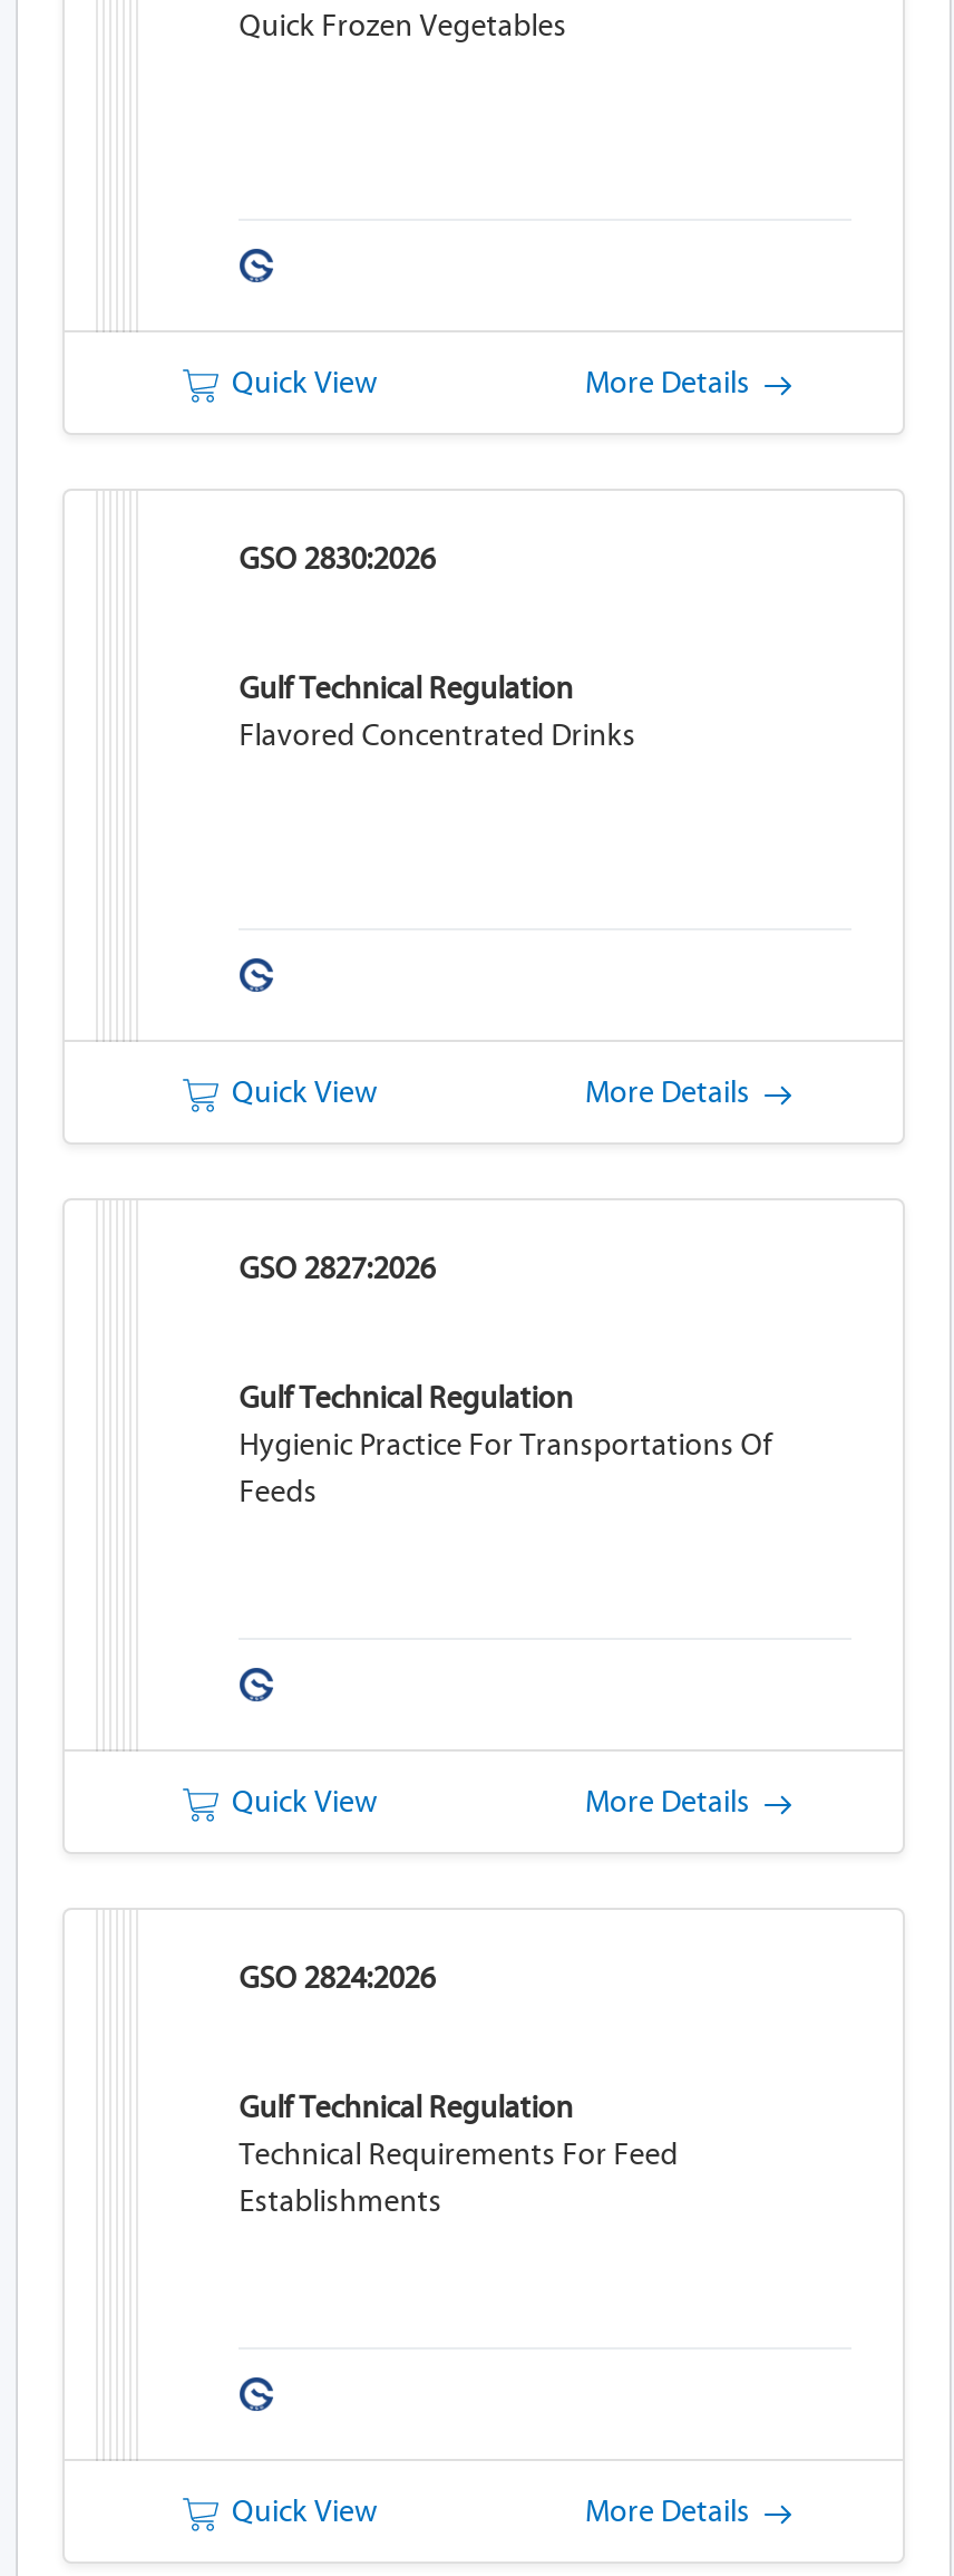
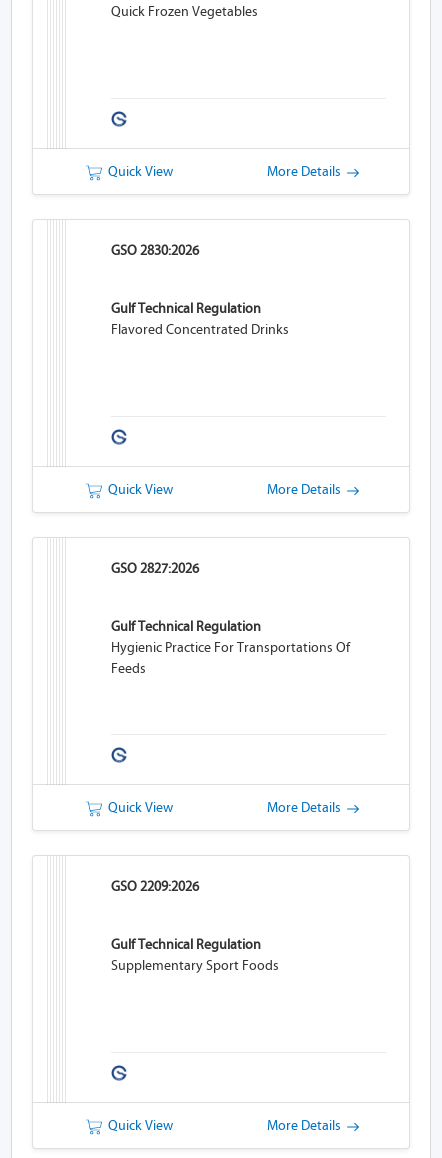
- GSO 2824:2026
+ GSO 2209:2026

- Technical Requirements For Feed
- Establishments
+ Supplementary Sport Foods
